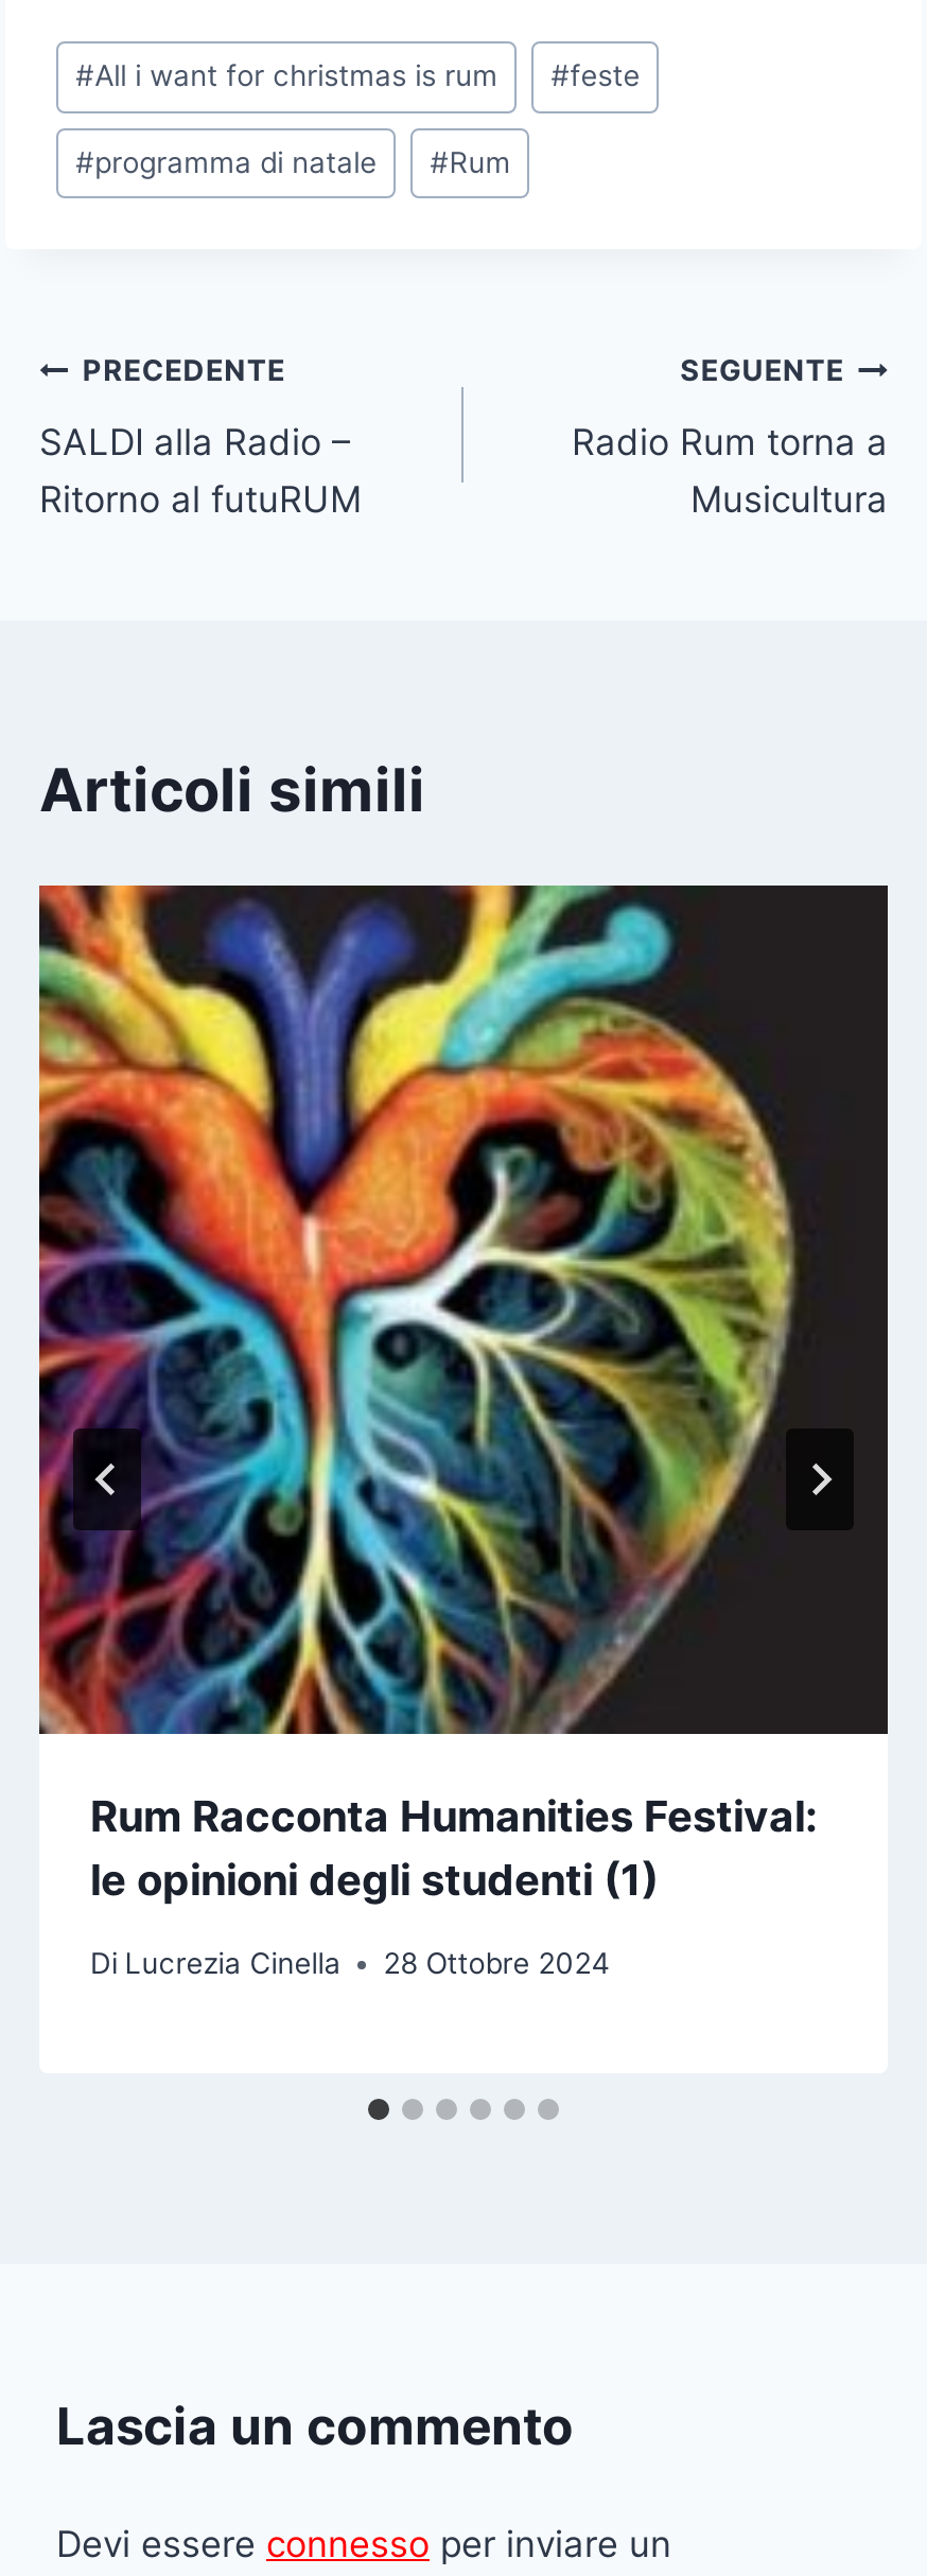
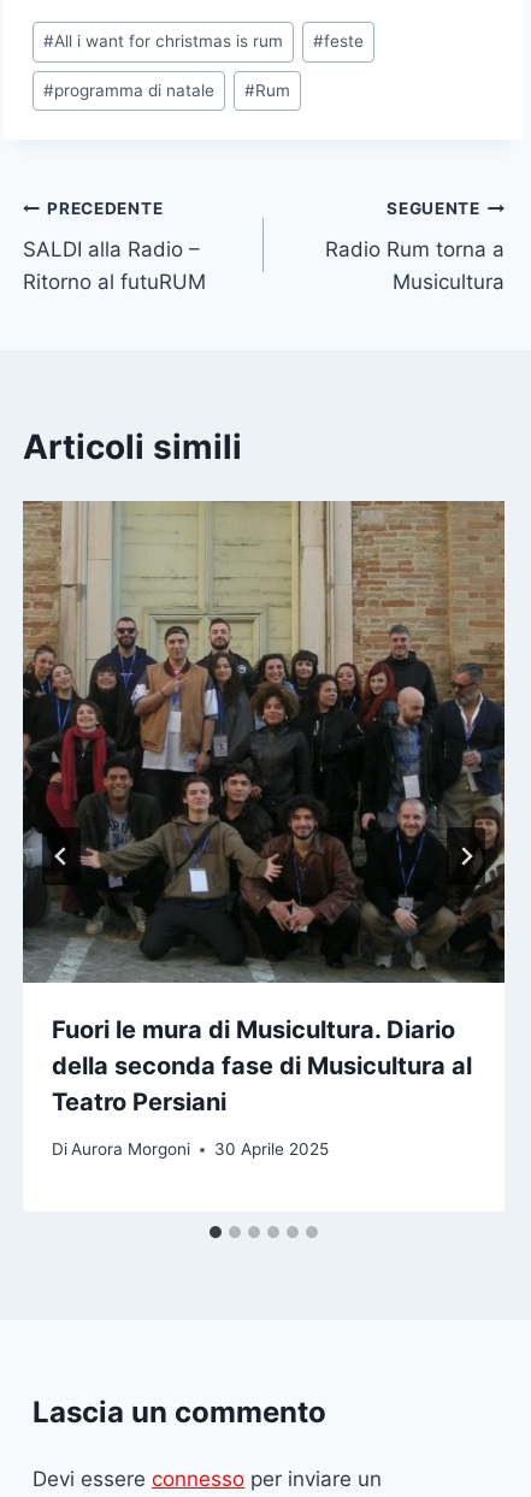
- [image]
- Rum Racconta Humanities Festival:
- le opinioni degli studenti (1)
+ [image]
+ Fuori le mura di Musicultura. Diario
+ della seconda fase di Musicultura al
+ Teatro Persiani

- Di Lucrezia Cinella
- 28 Ottobre 2024
+ Di Aurora Morgoni
+ 30 Aprile 2025
